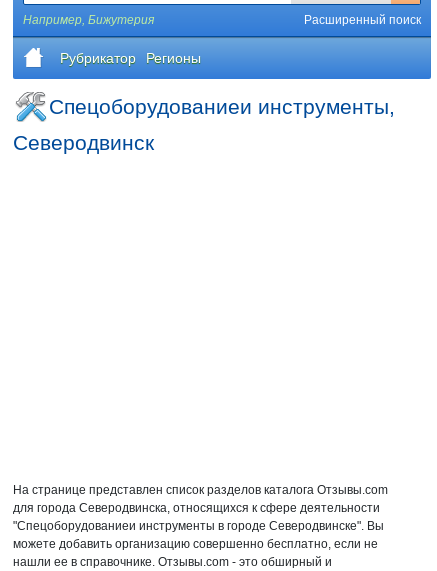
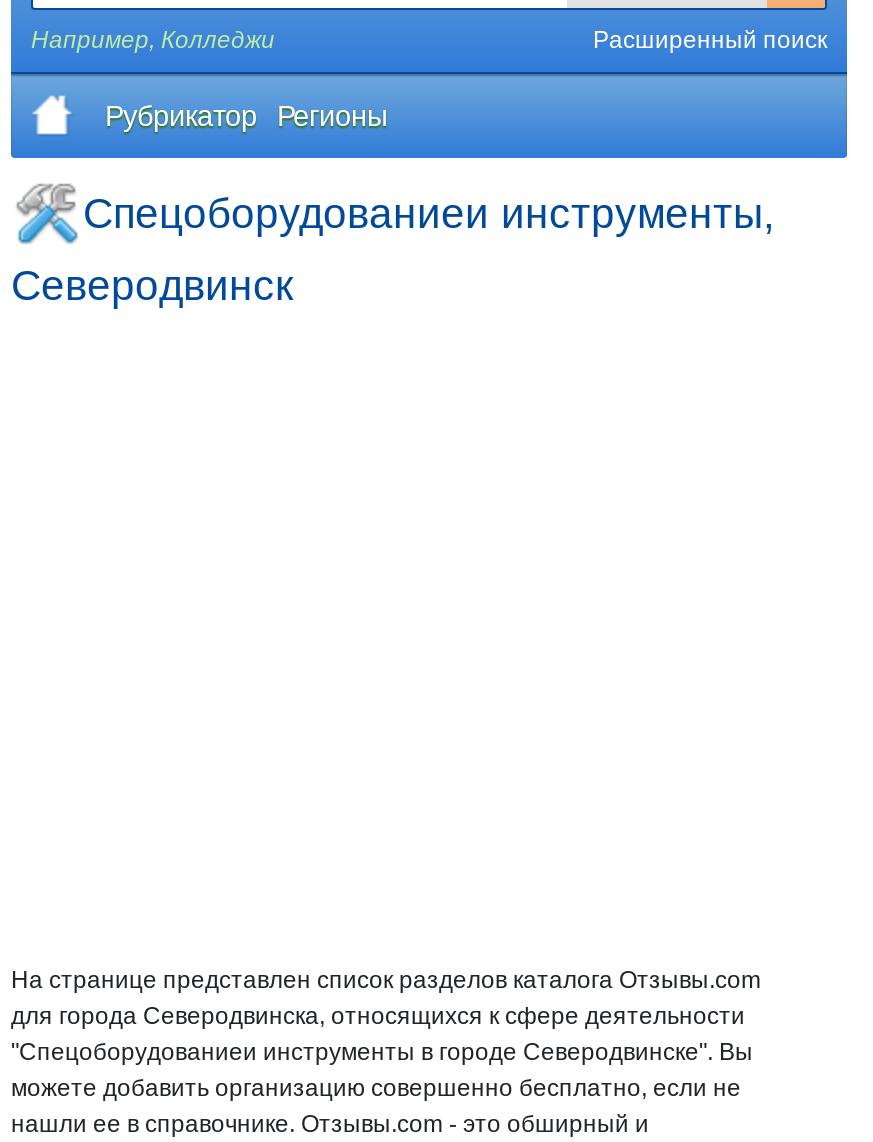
- Например, Бижутерия
+ Например, Колледжи
